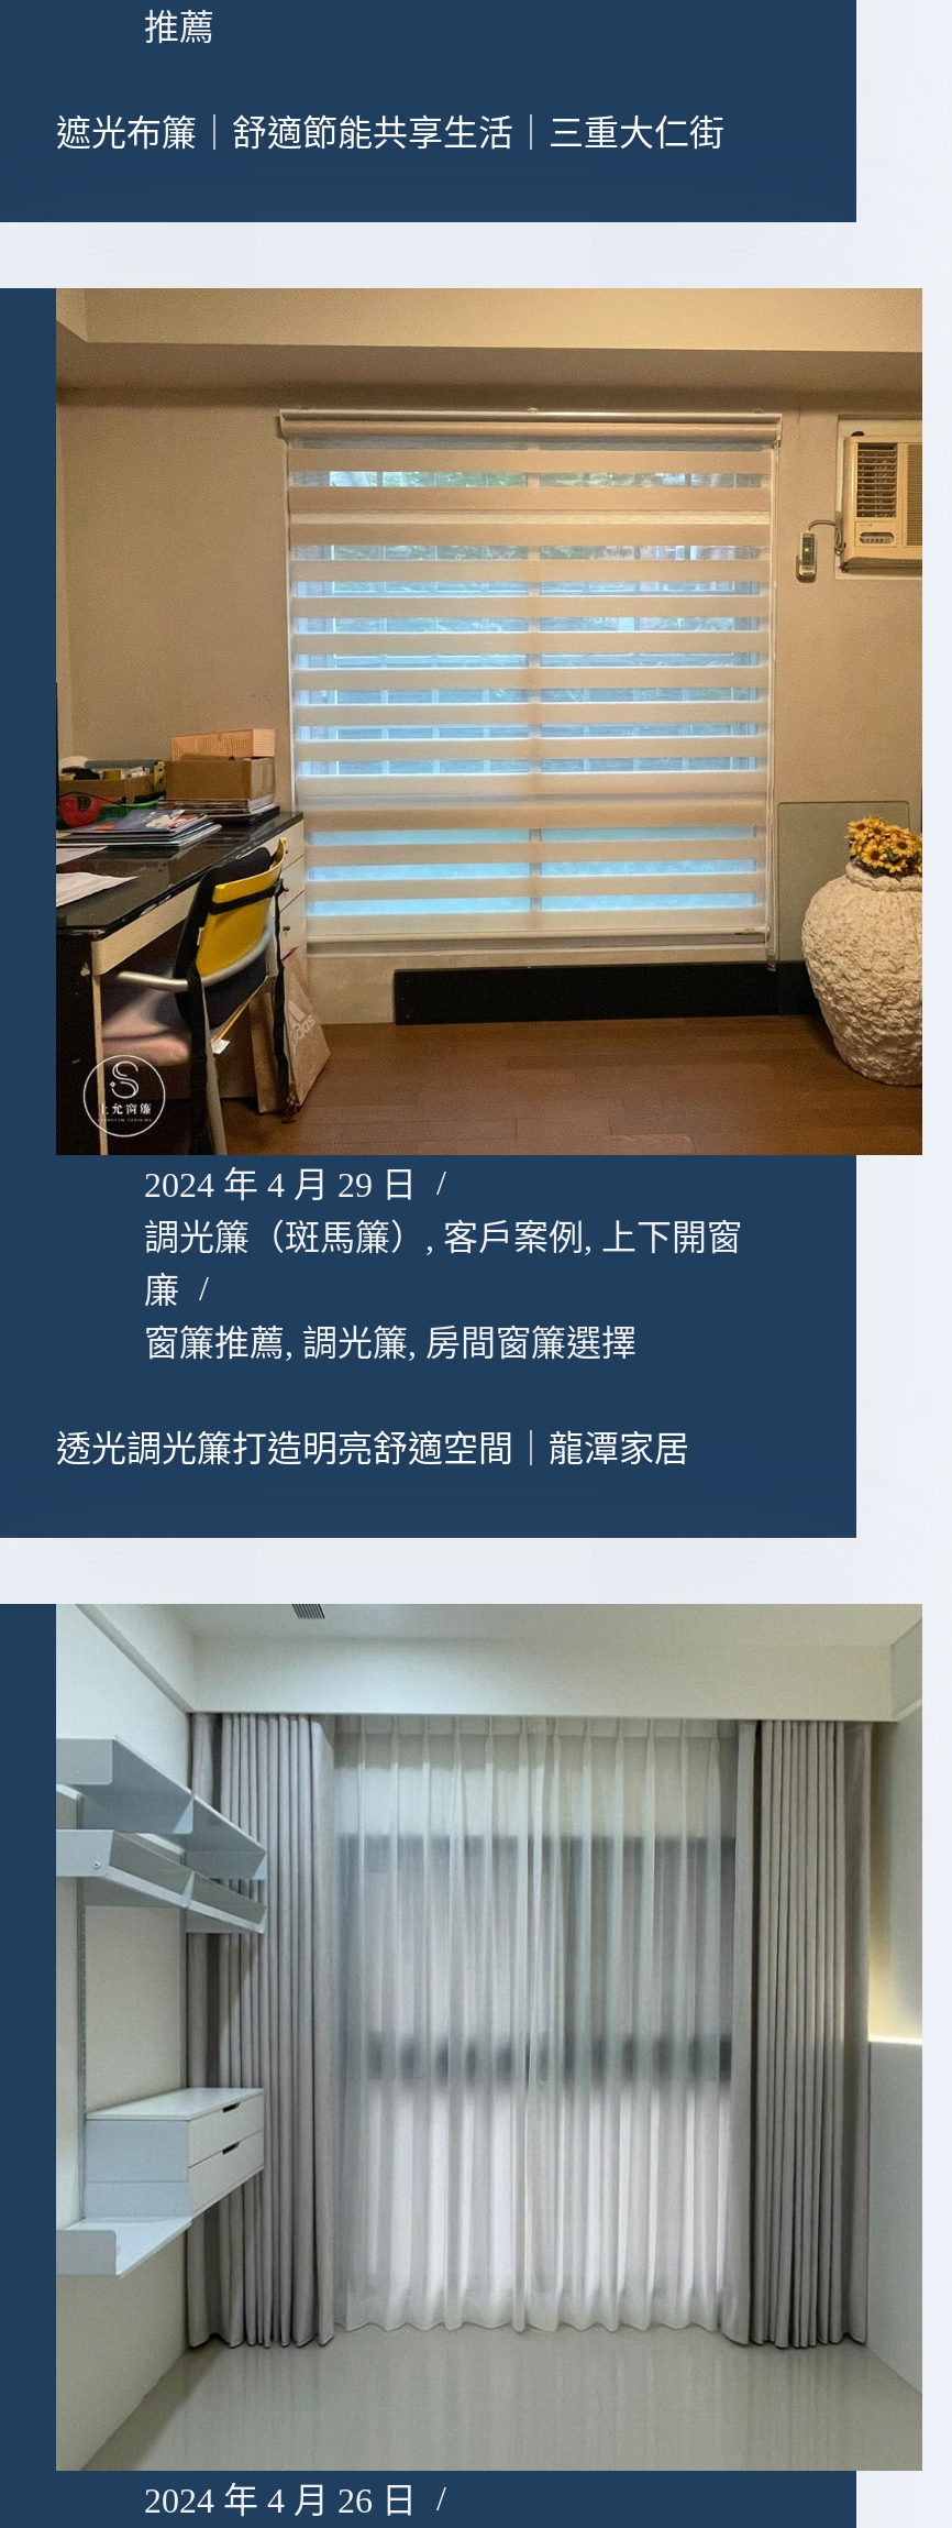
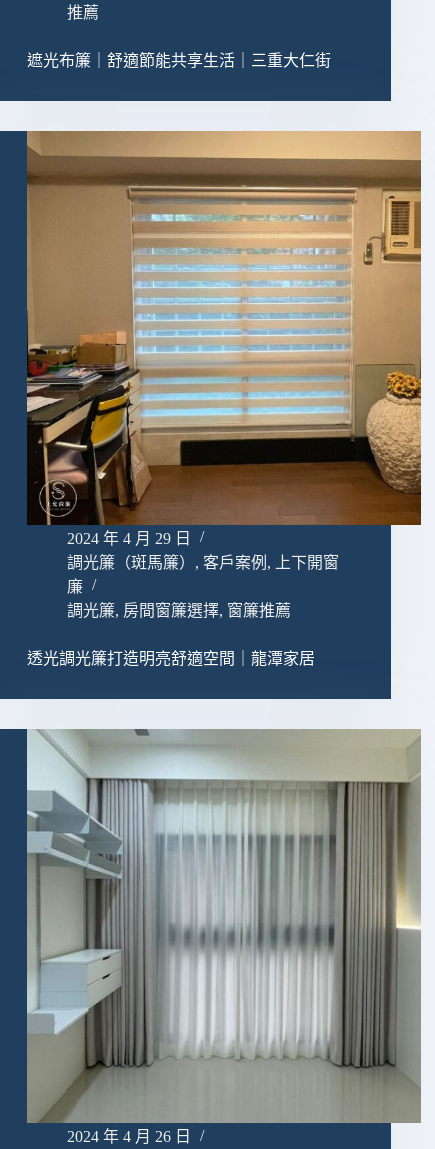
- 窗簾推薦,調光簾,房間窗簾選擇
+ 調光簾,房間窗簾選擇,窗簾推薦
